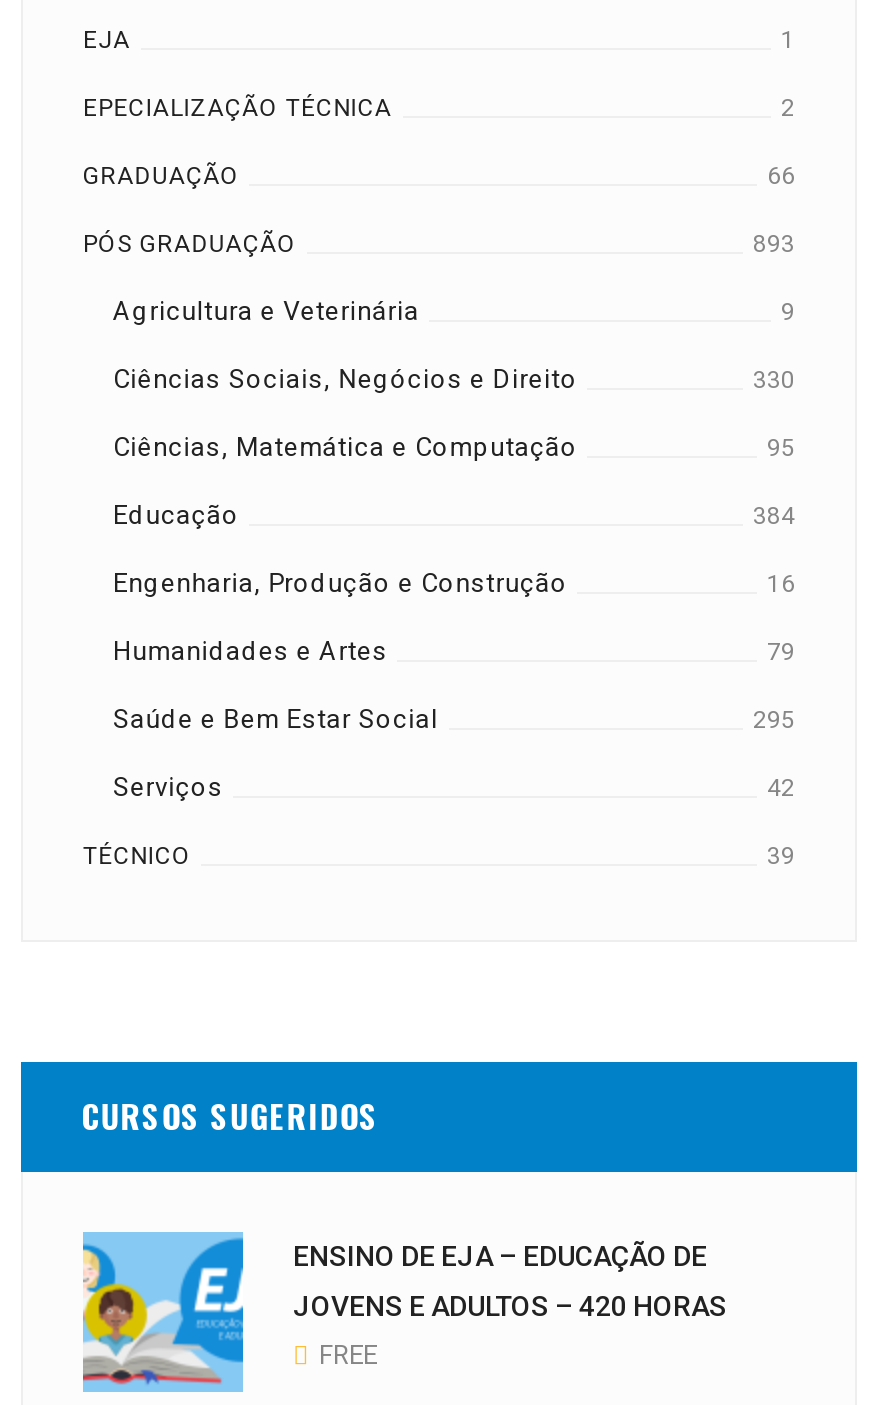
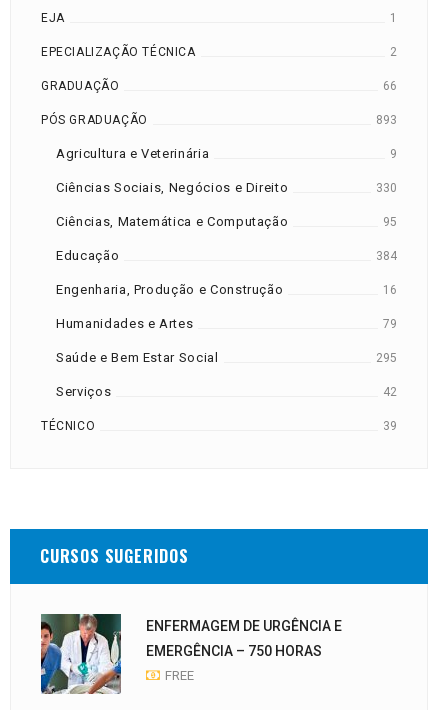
- [image]
- ENSINO DE EJA – EDUCAÇÃO DE
+ [image]
+ ENFERMAGEM DE URGÊNCIA E

- JOVENS E ADULTOS – 420 HORAS
+ EMERGÊNCIA – 750 HORAS
